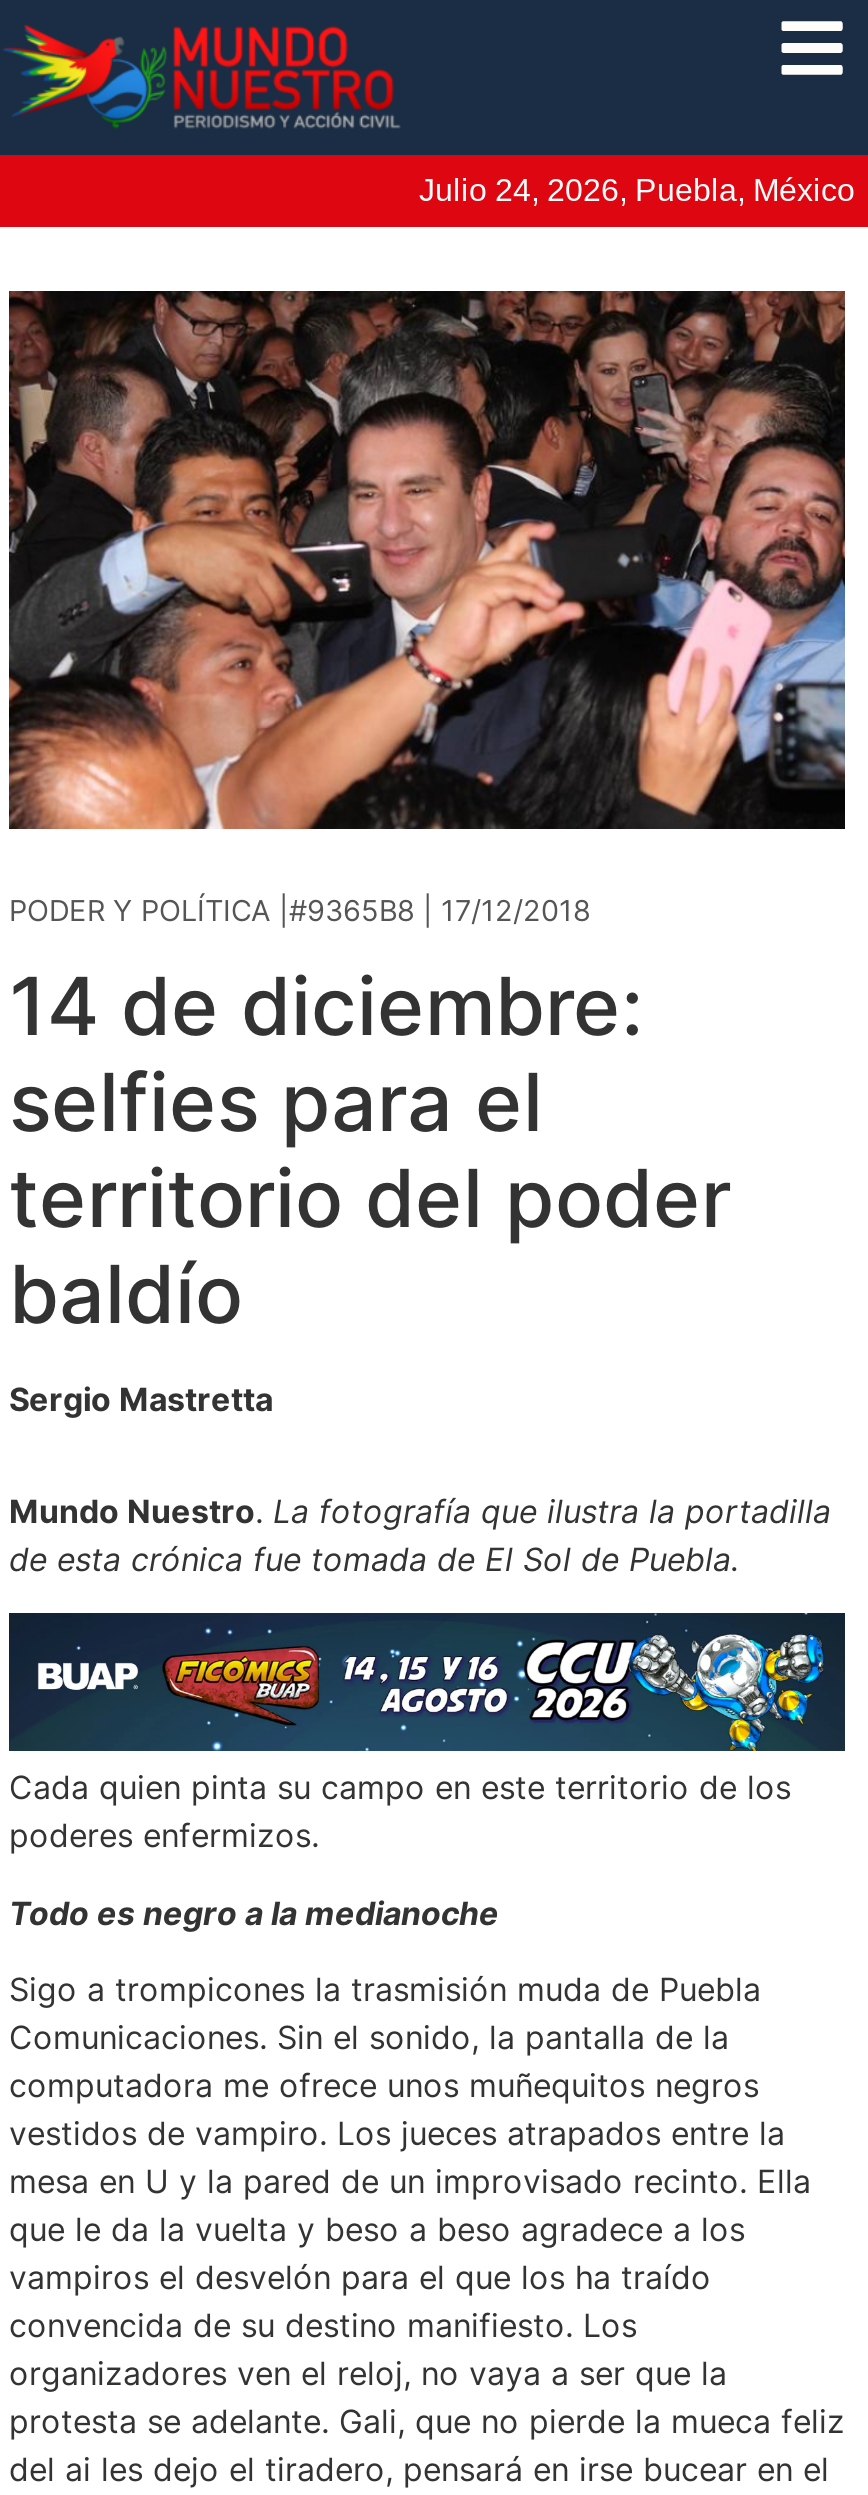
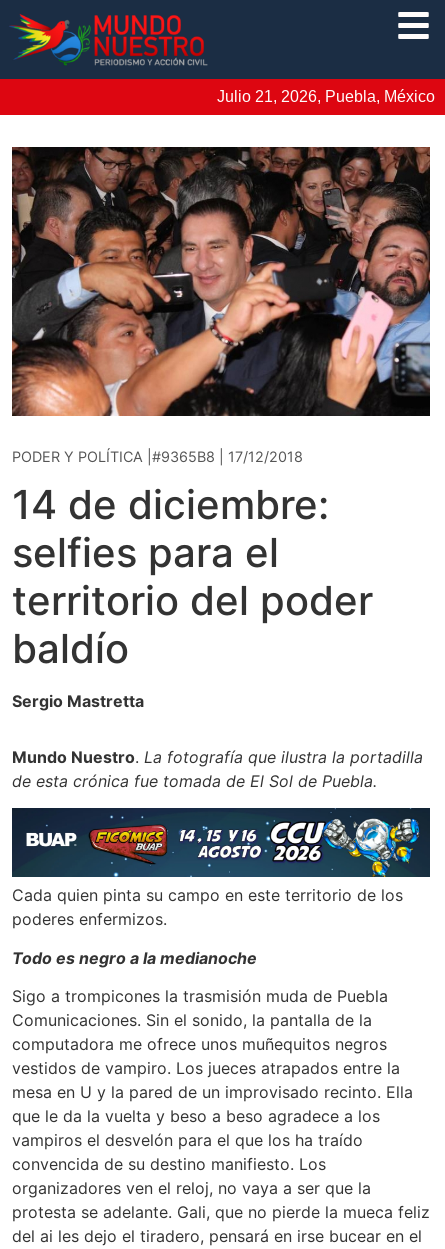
- Julio 24, 2026, Puebla, México
+ Julio 21, 2026, Puebla, México
